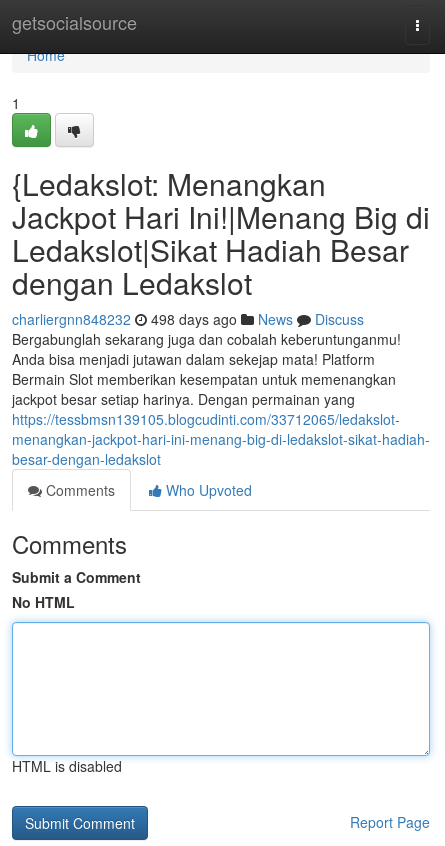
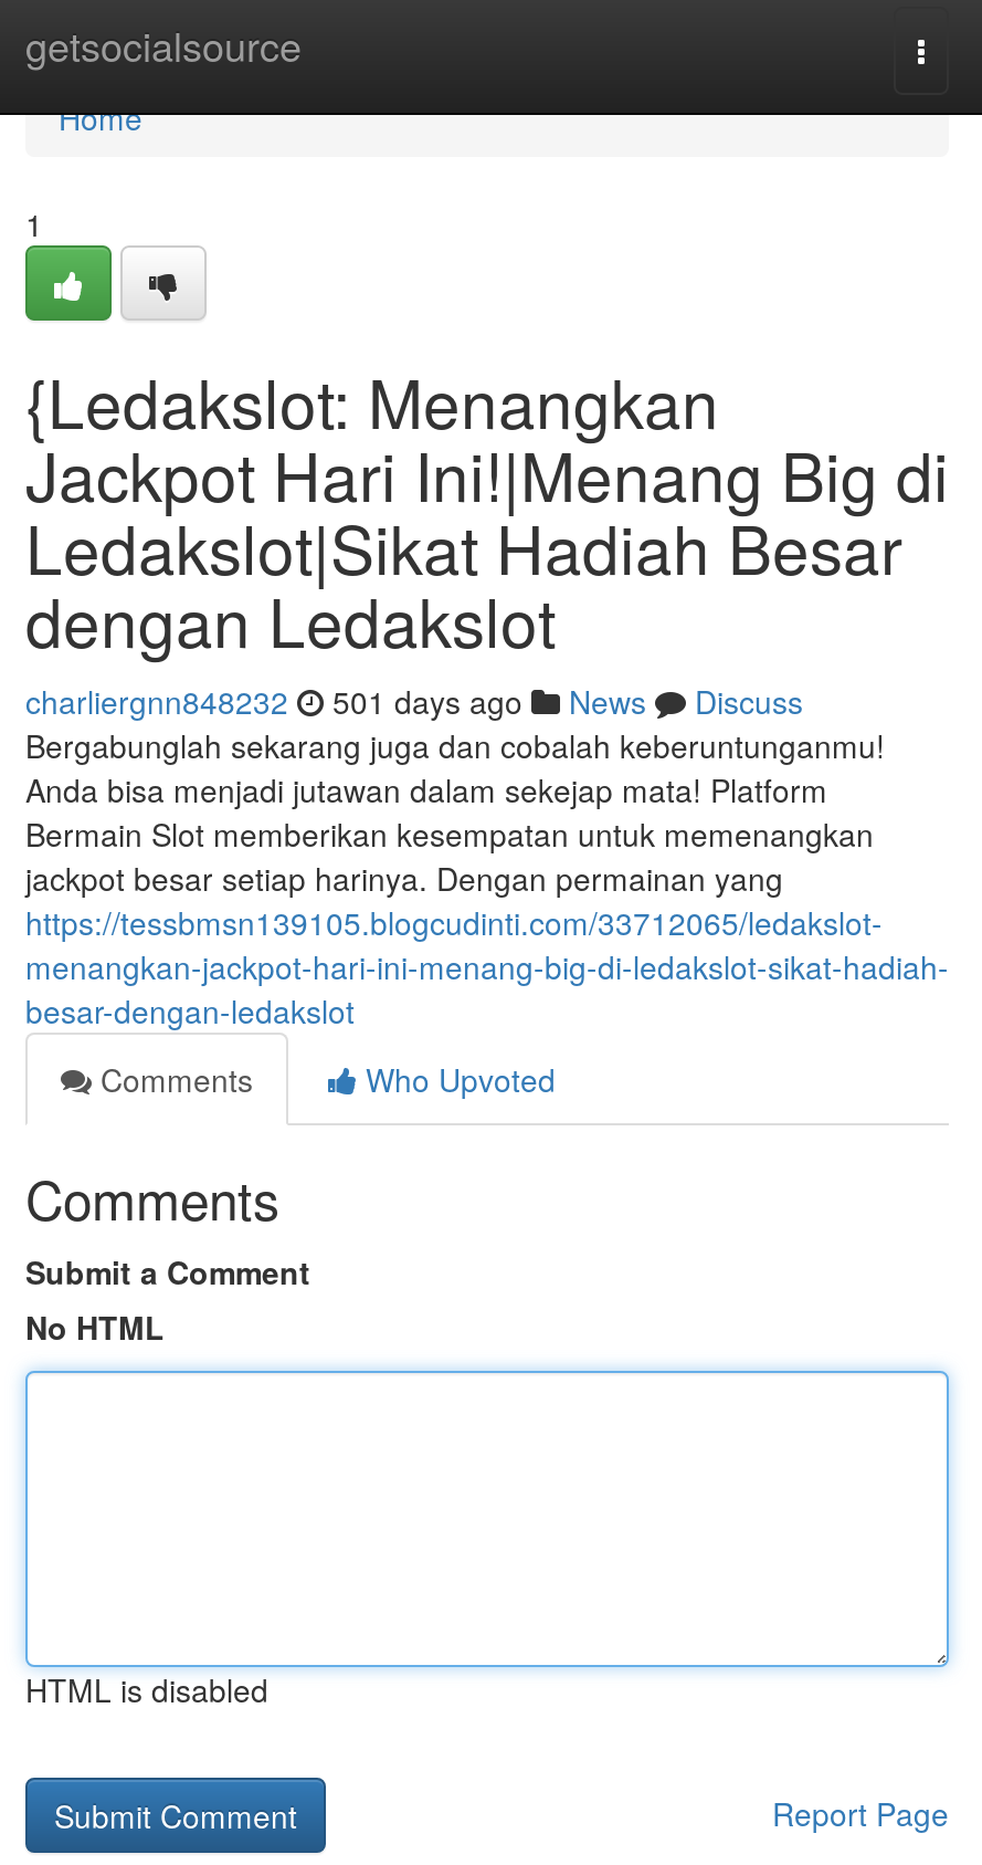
- charliergnn848232 498 days ago News Discuss
+ charliergnn848232 501 days ago News Discuss
